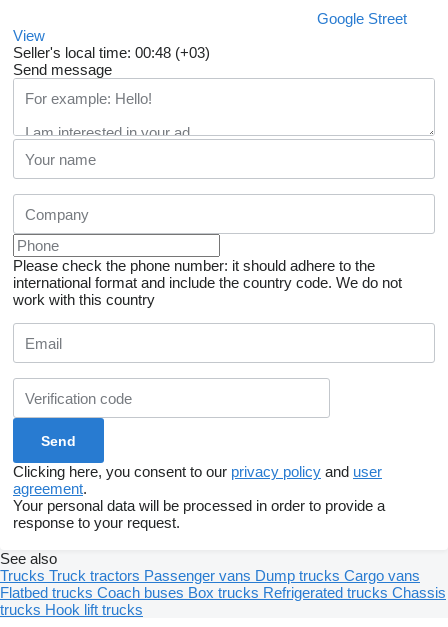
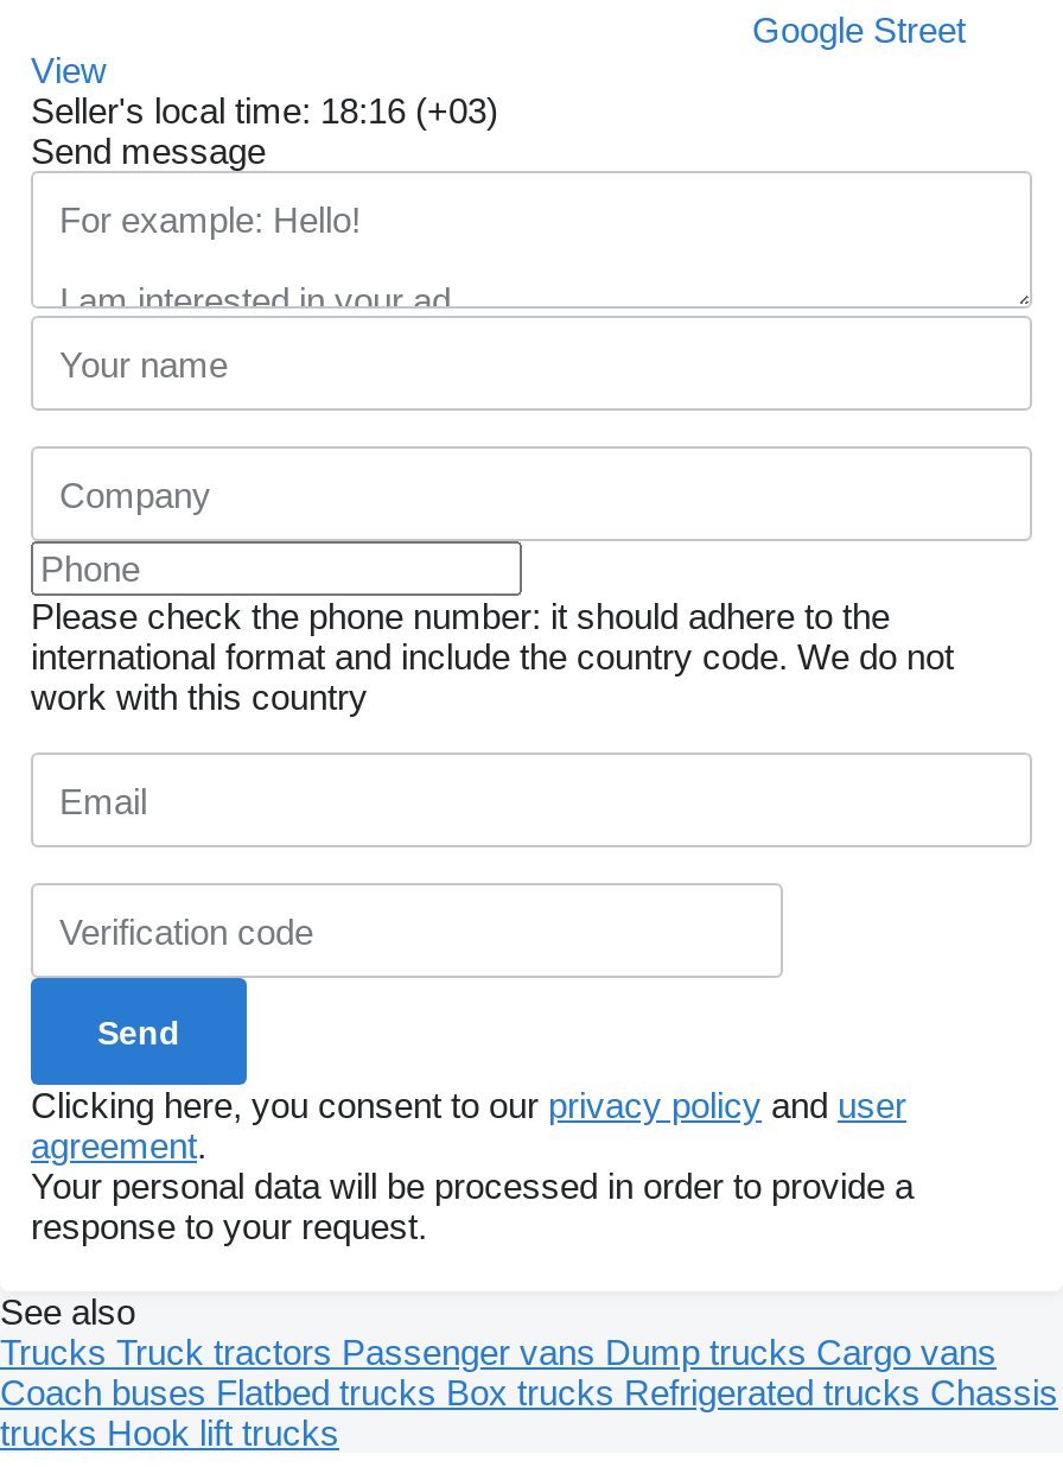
- Seller's local time: 00:48 (+03)
+ Seller's local time: 18:16 (+03)

- Flatbed trucks Coach buses Box trucks Refrigerated trucks Chassis
+ Coach buses Flatbed trucks Box trucks Refrigerated trucks Chassis
